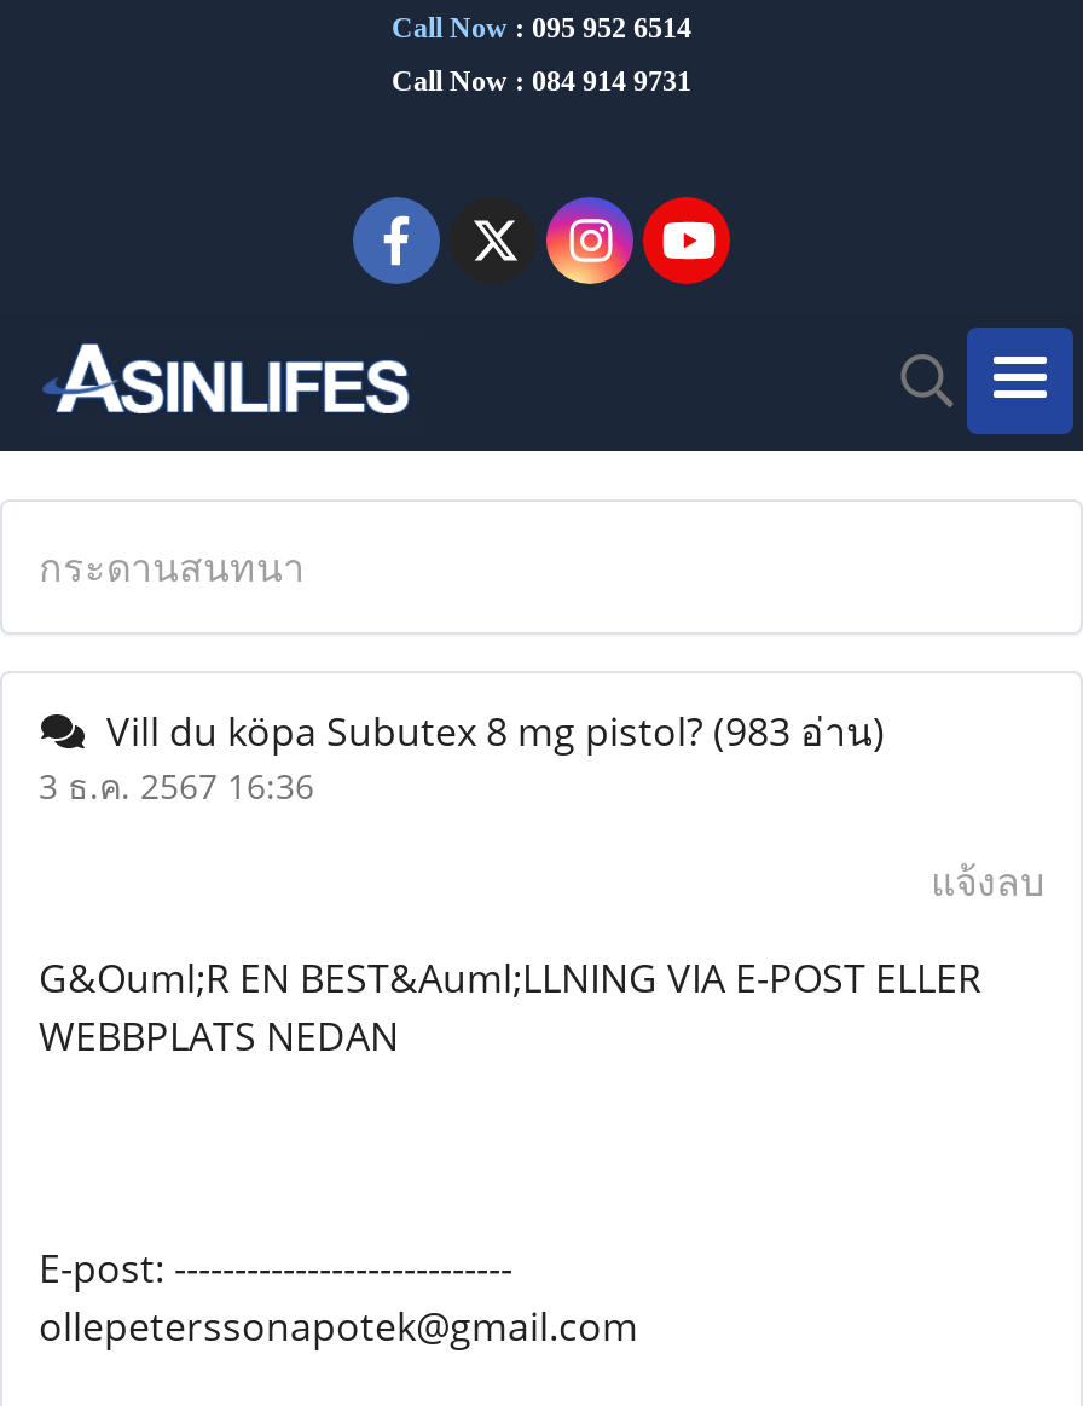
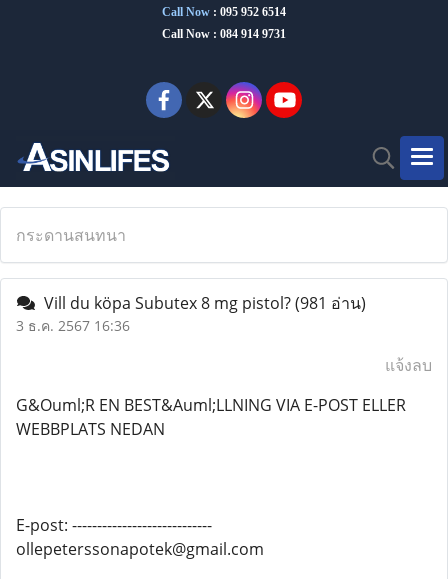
- Vill du köpa Subutex 8 mg pistol? (983 อ่าน)
+ Vill du köpa Subutex 8 mg pistol? (981 อ่าน)
